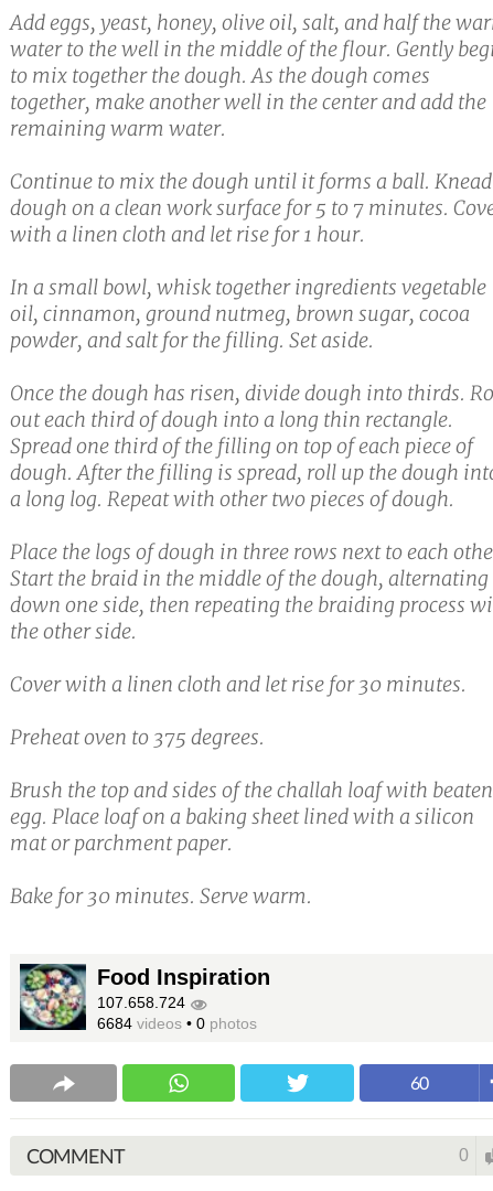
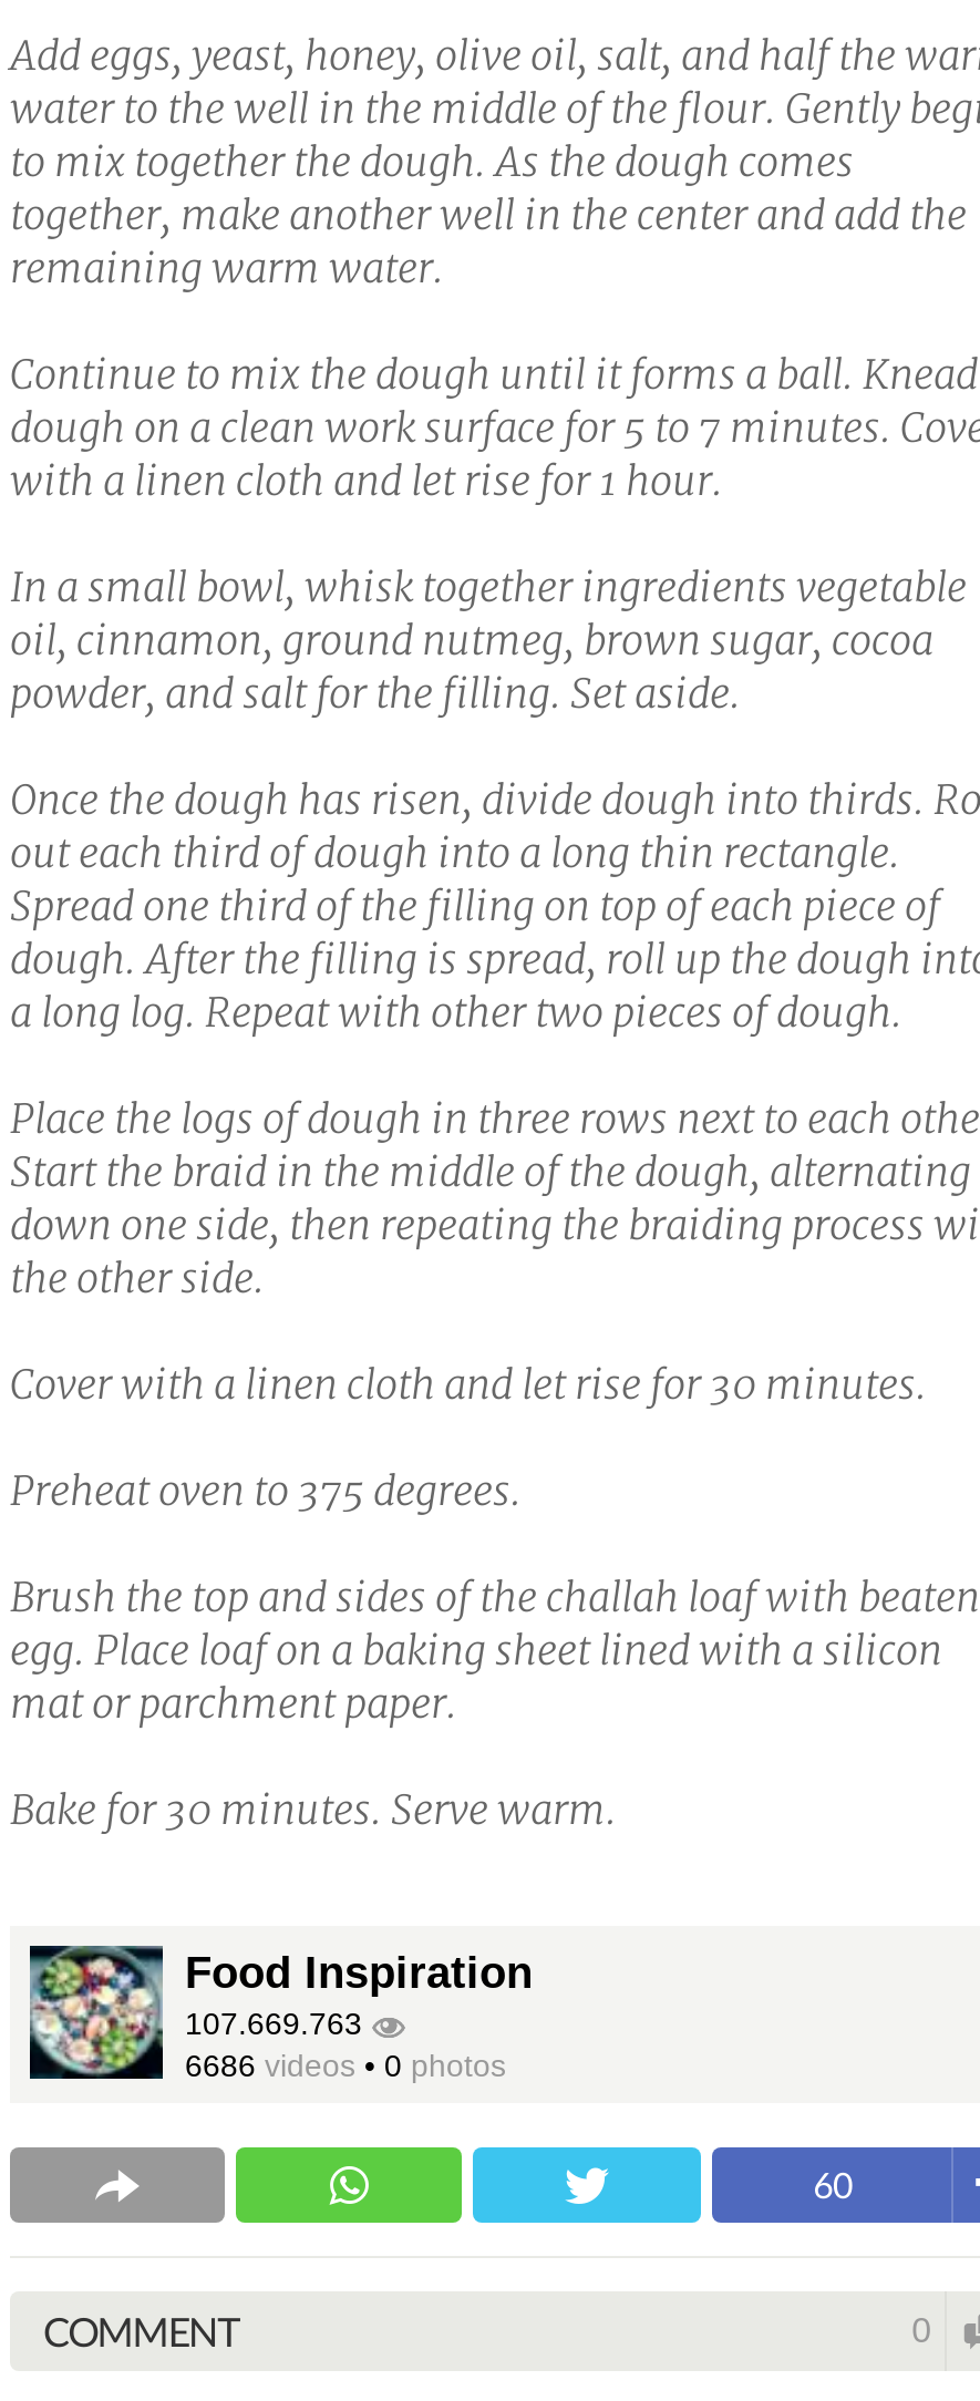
- 107.658.724
+ 107.669.763

- 6684 videos • 0 photos
+ 6686 videos • 0 photos
